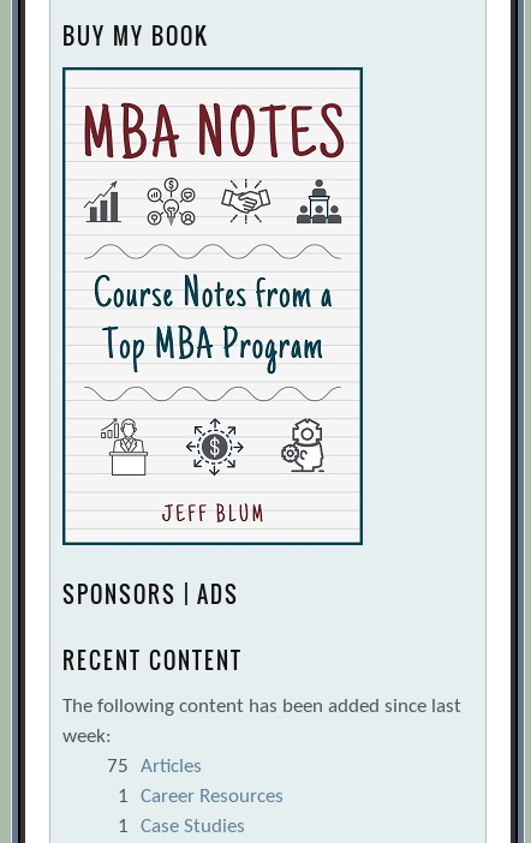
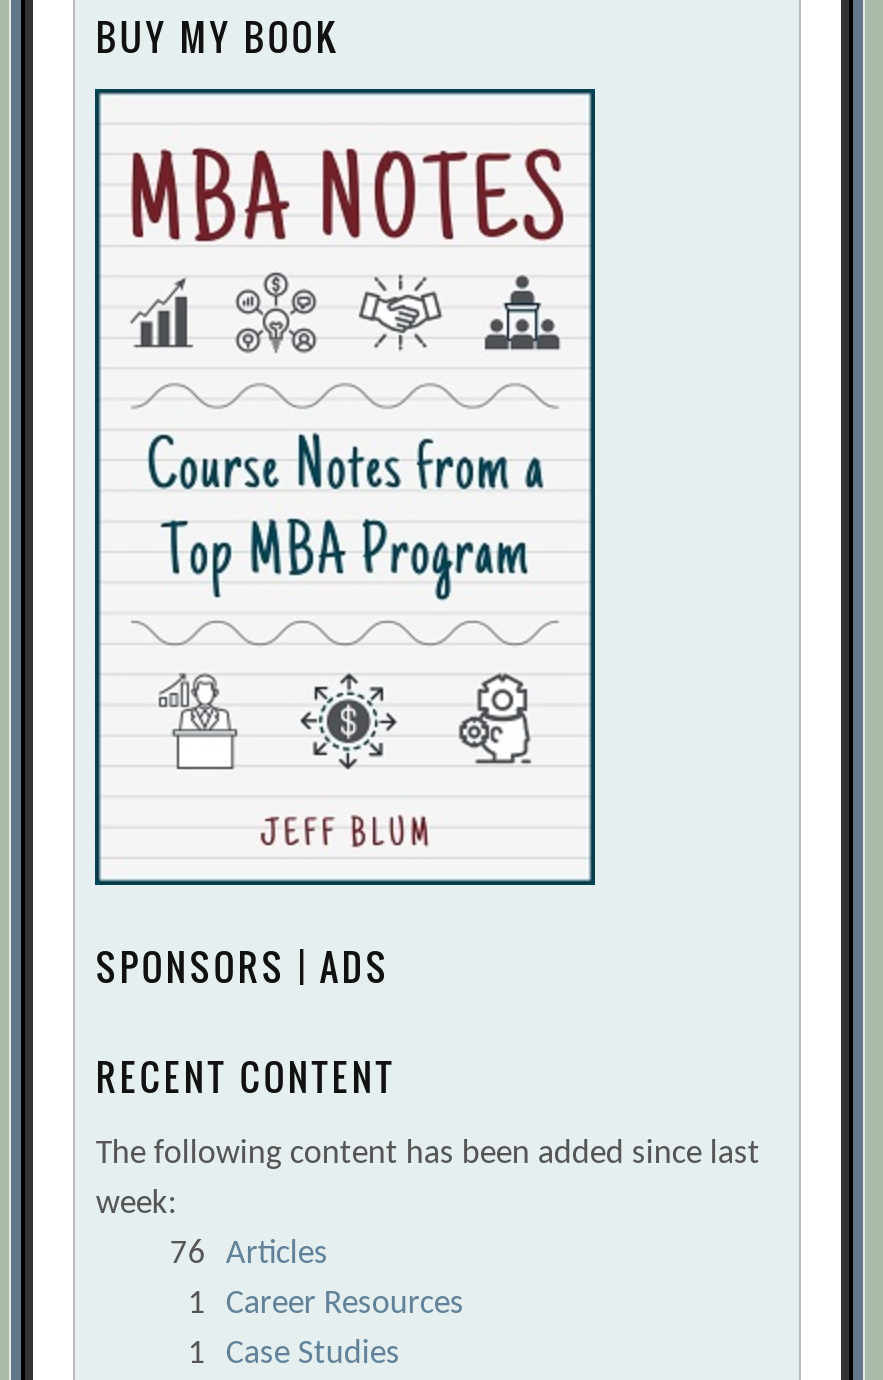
- 75 Articles
+ 76 Articles
